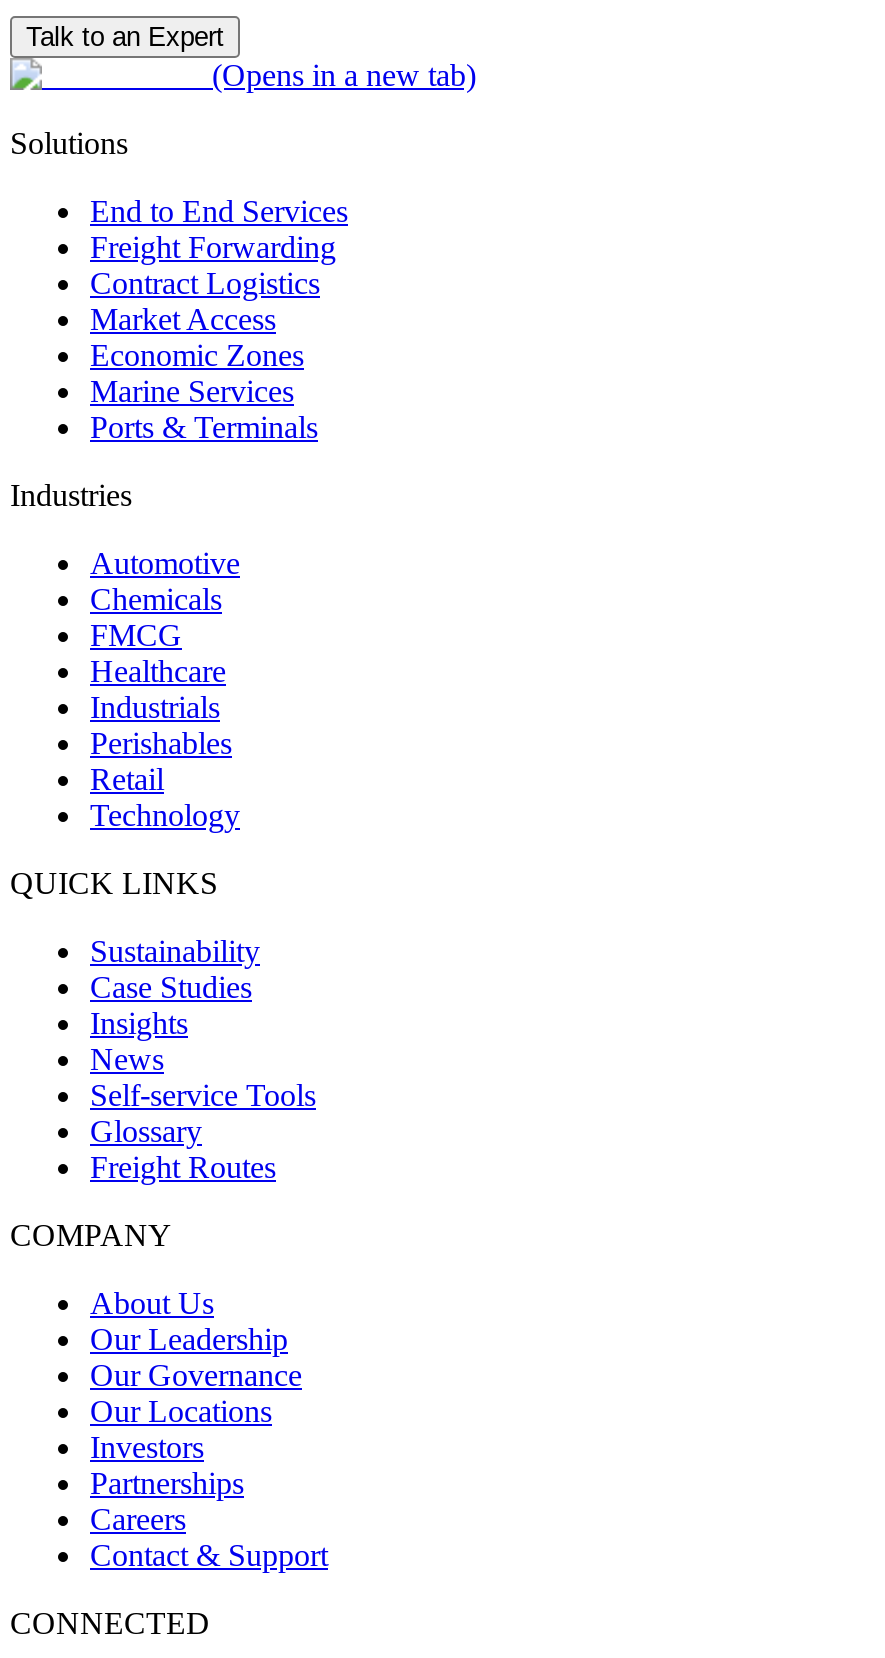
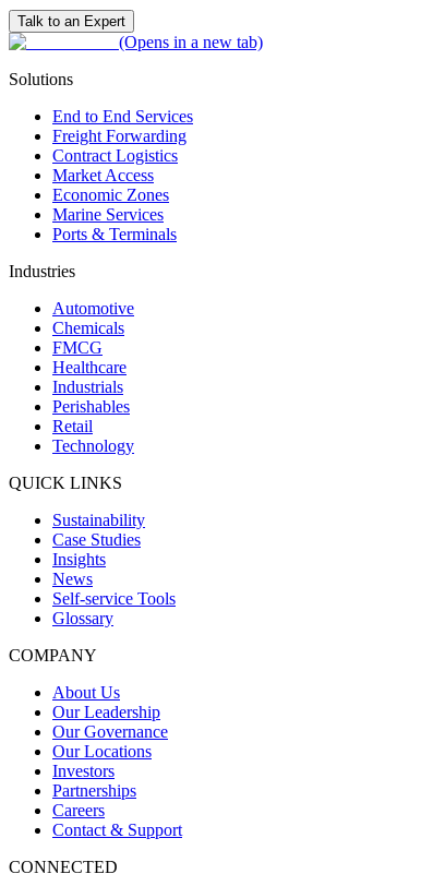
- Freight Routes
